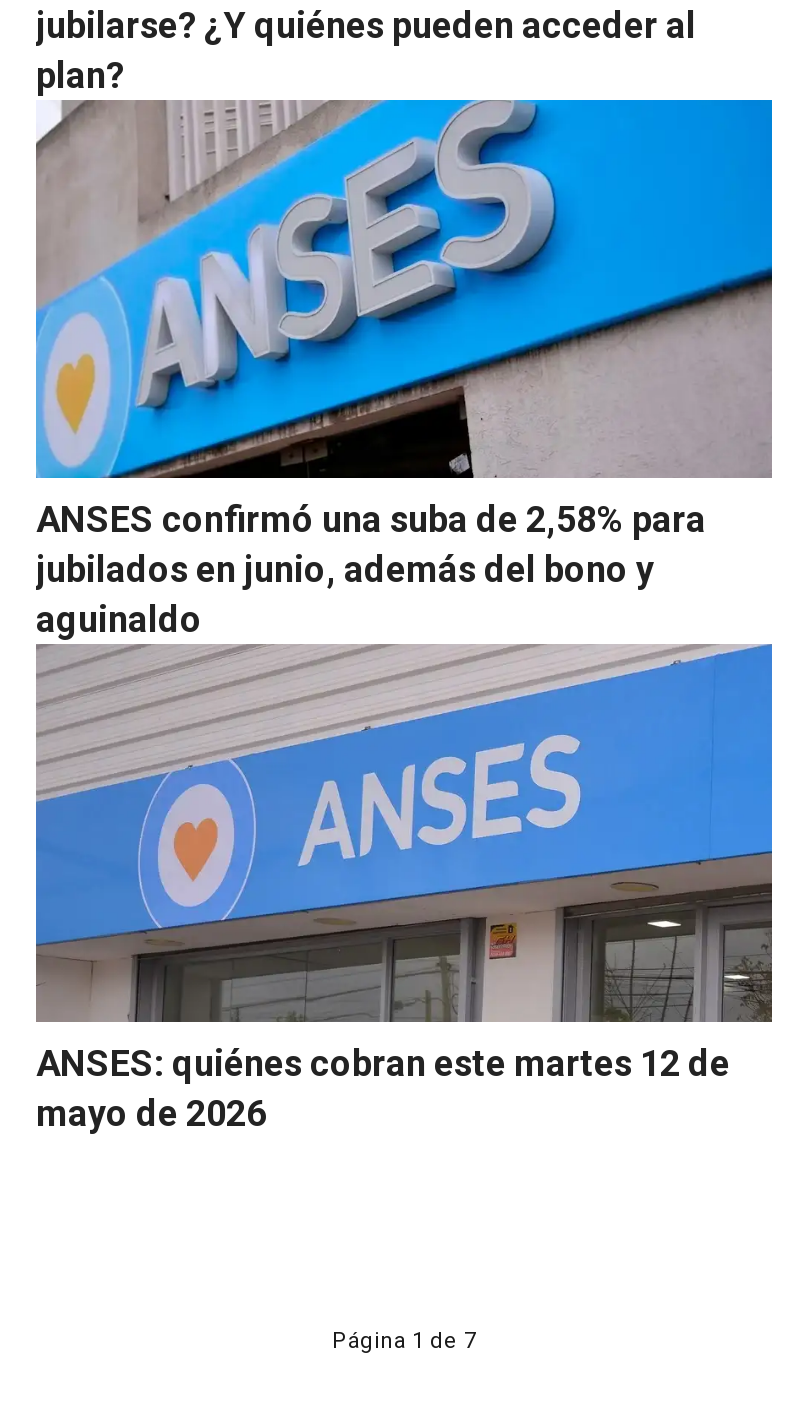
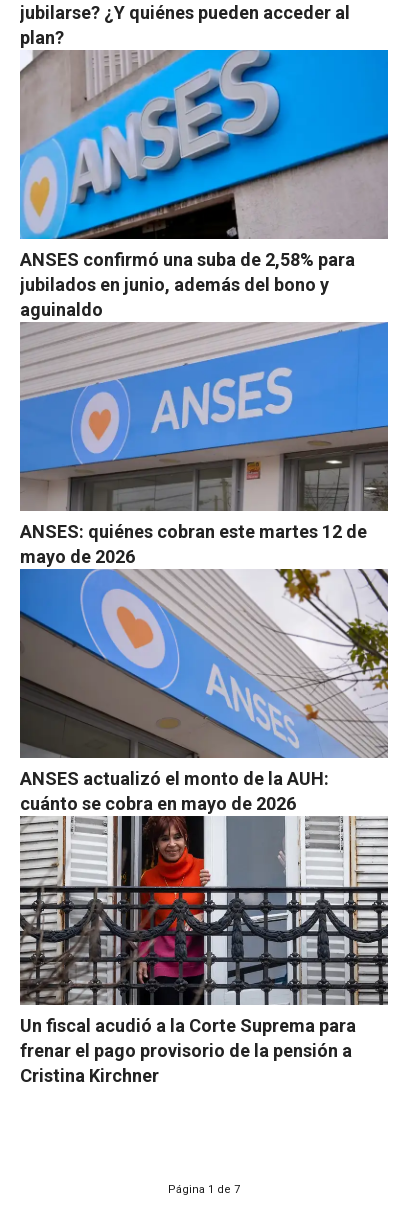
+ [image]
+ ANSES actualizó el monto de la AUH:
+ cuánto se cobra en mayo de 2026

+ [image]
+ Un fiscal acudió a la Corte Suprema para
+ frenar el pago provisorio de la pensión a
+ Cristina Kirchner
